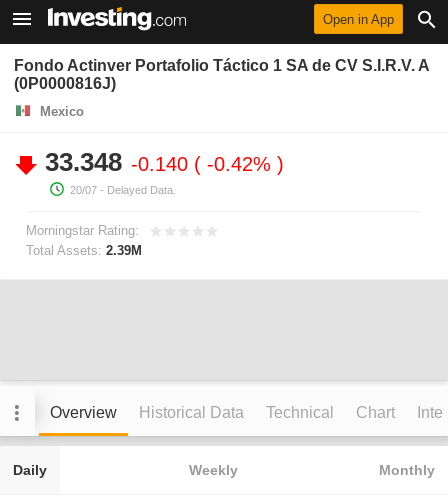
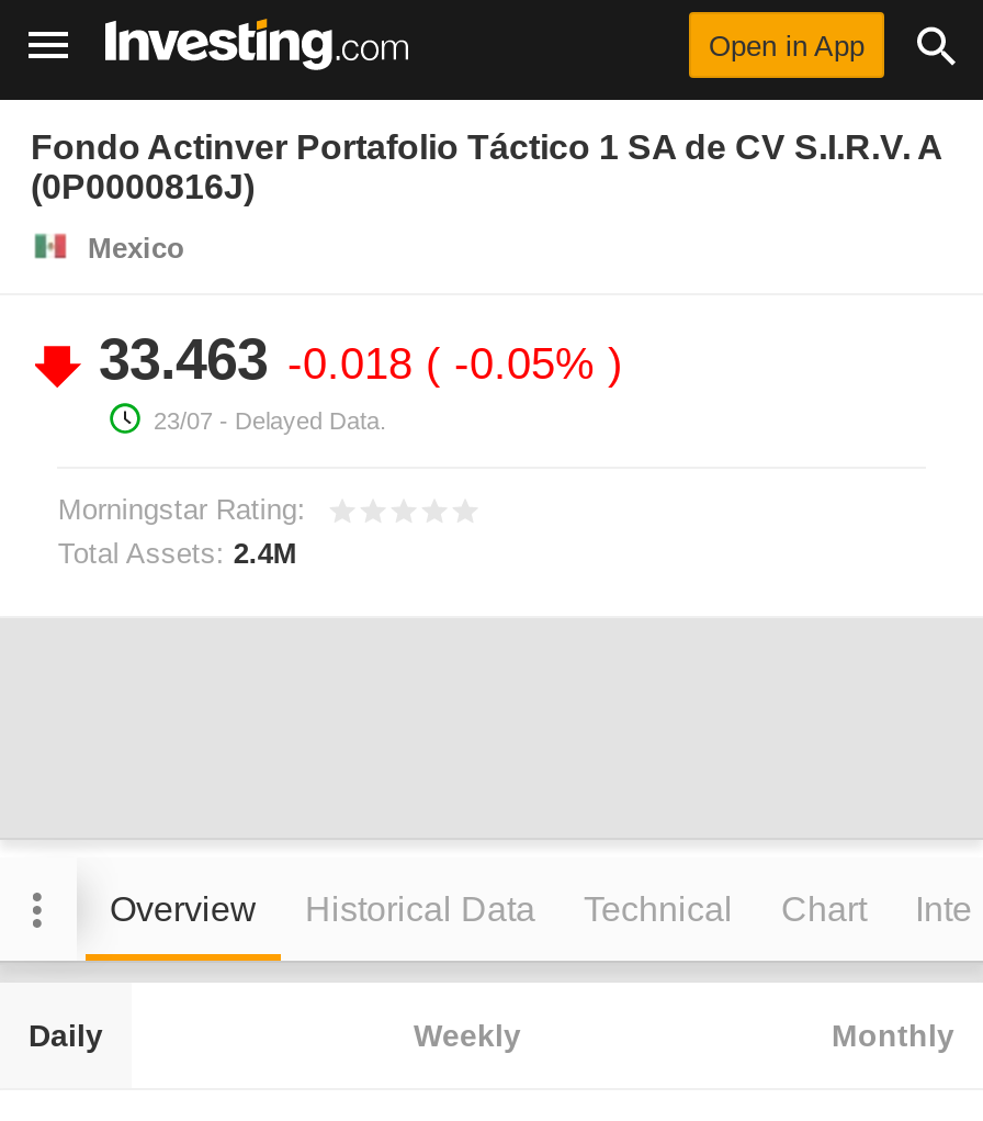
- 33.348 -0.140 -0.42%
+ 33.463 -0.018 -0.05%

- 20/07 - Delayed Data.
+ 23/07 - Delayed Data.

- Total Assets: 2.39M
+ Total Assets: 2.4M
